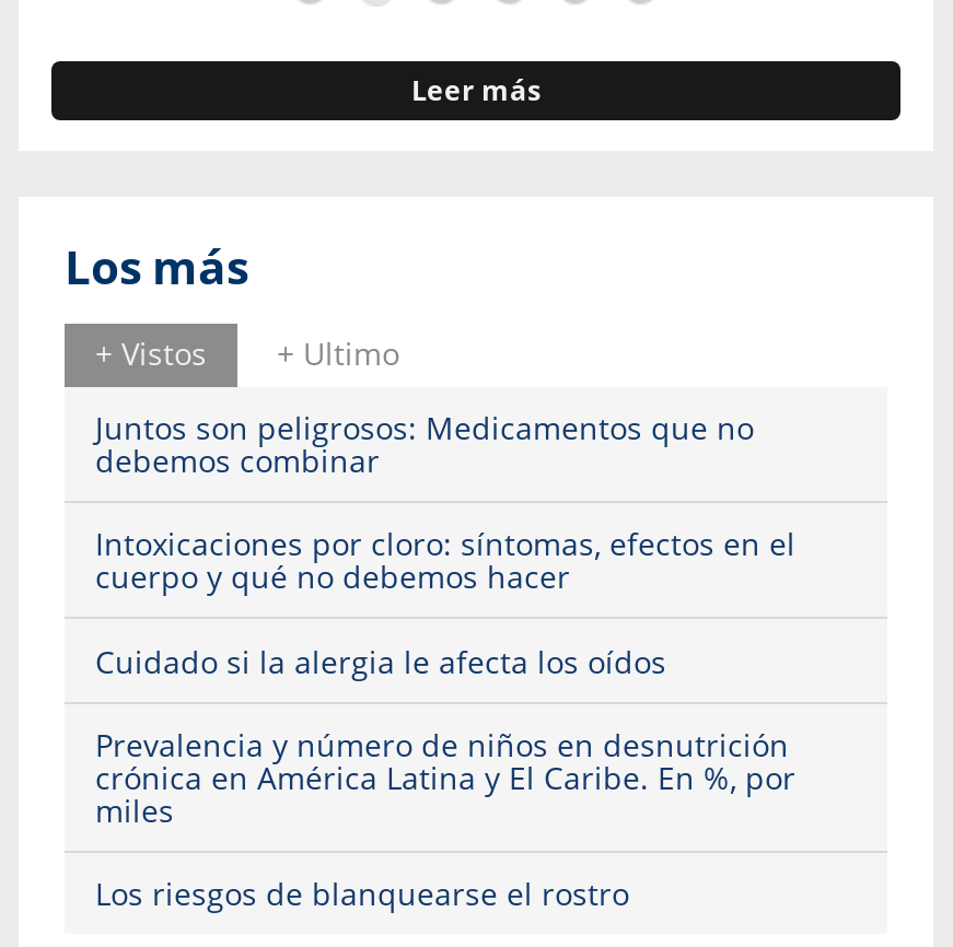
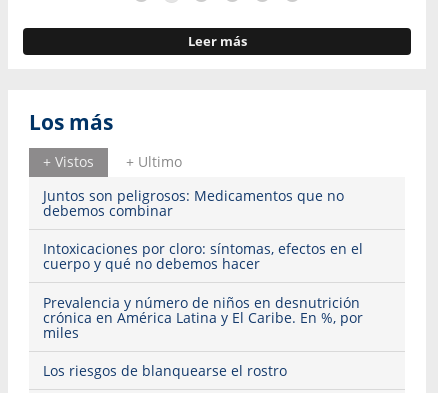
- Cuidado si la alergia le afecta los oídos
